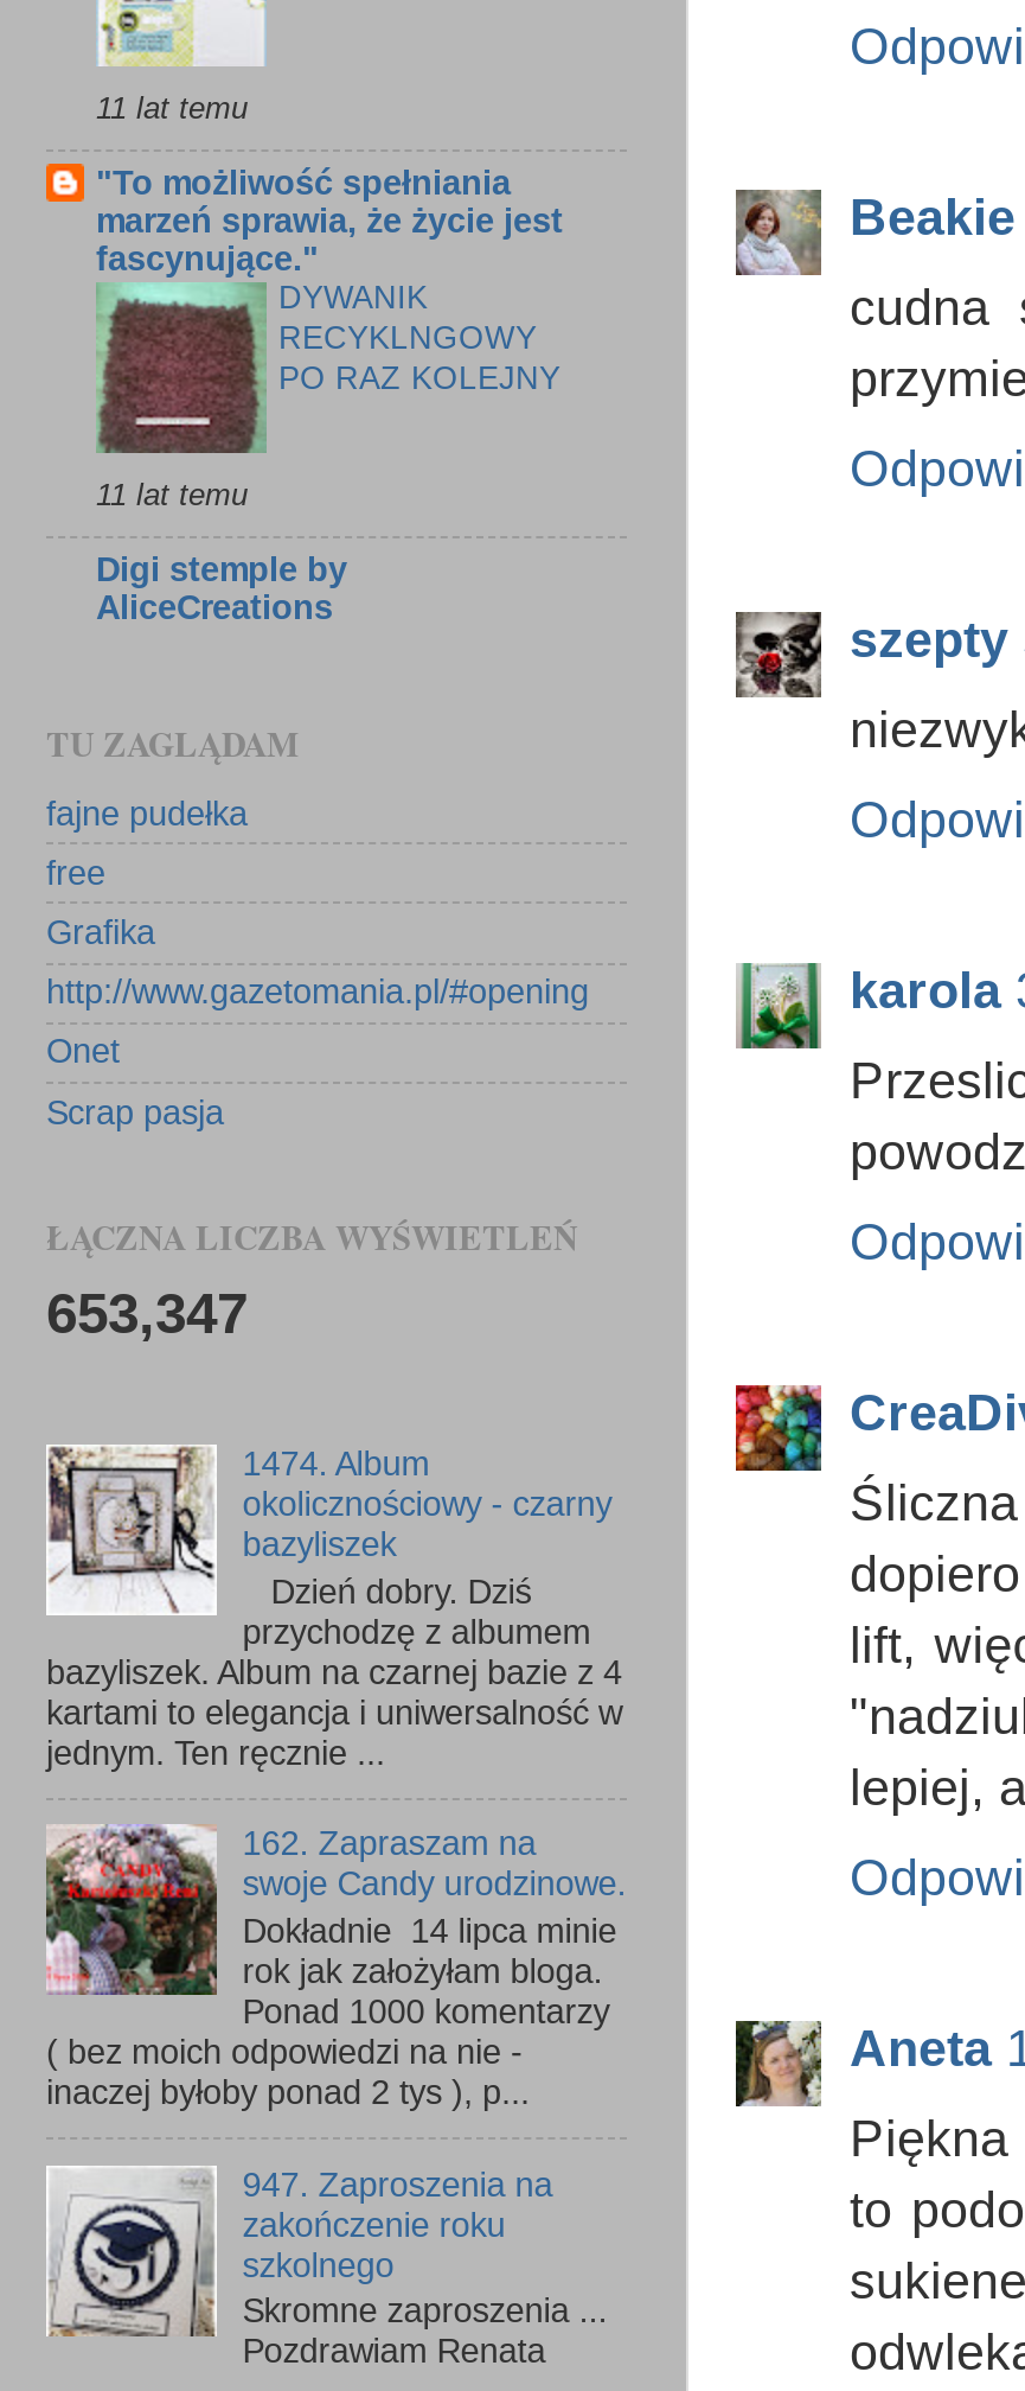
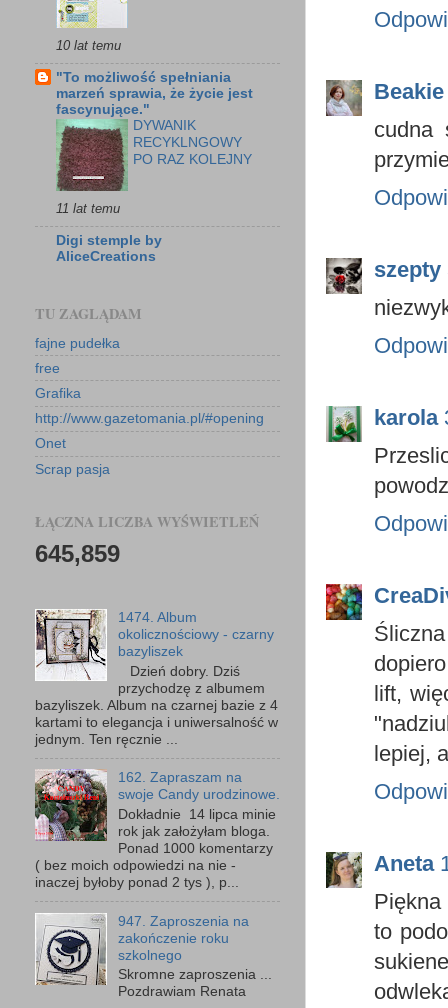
- 11 lat temu
+ 10 lat temu

- 653,347
+ 645,859
